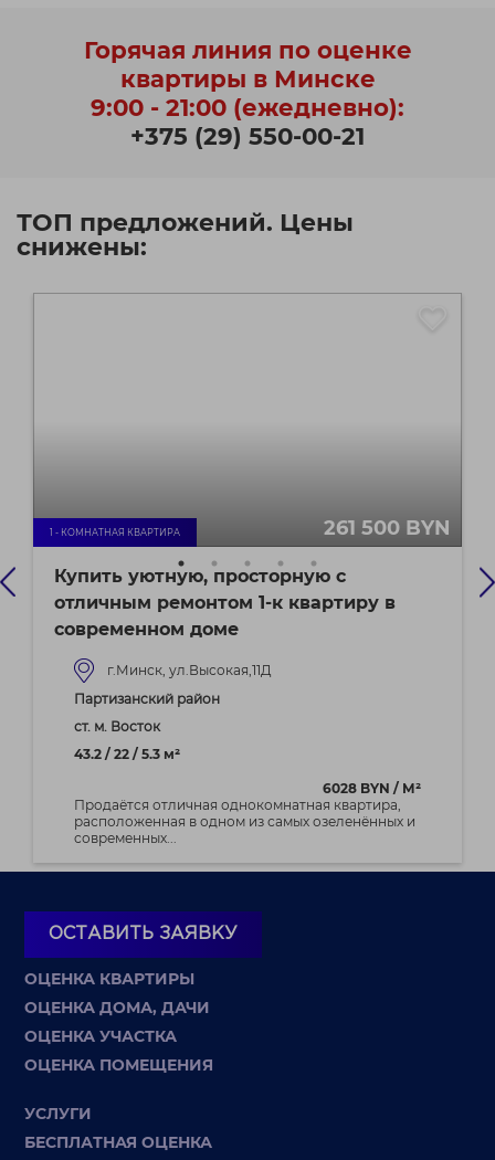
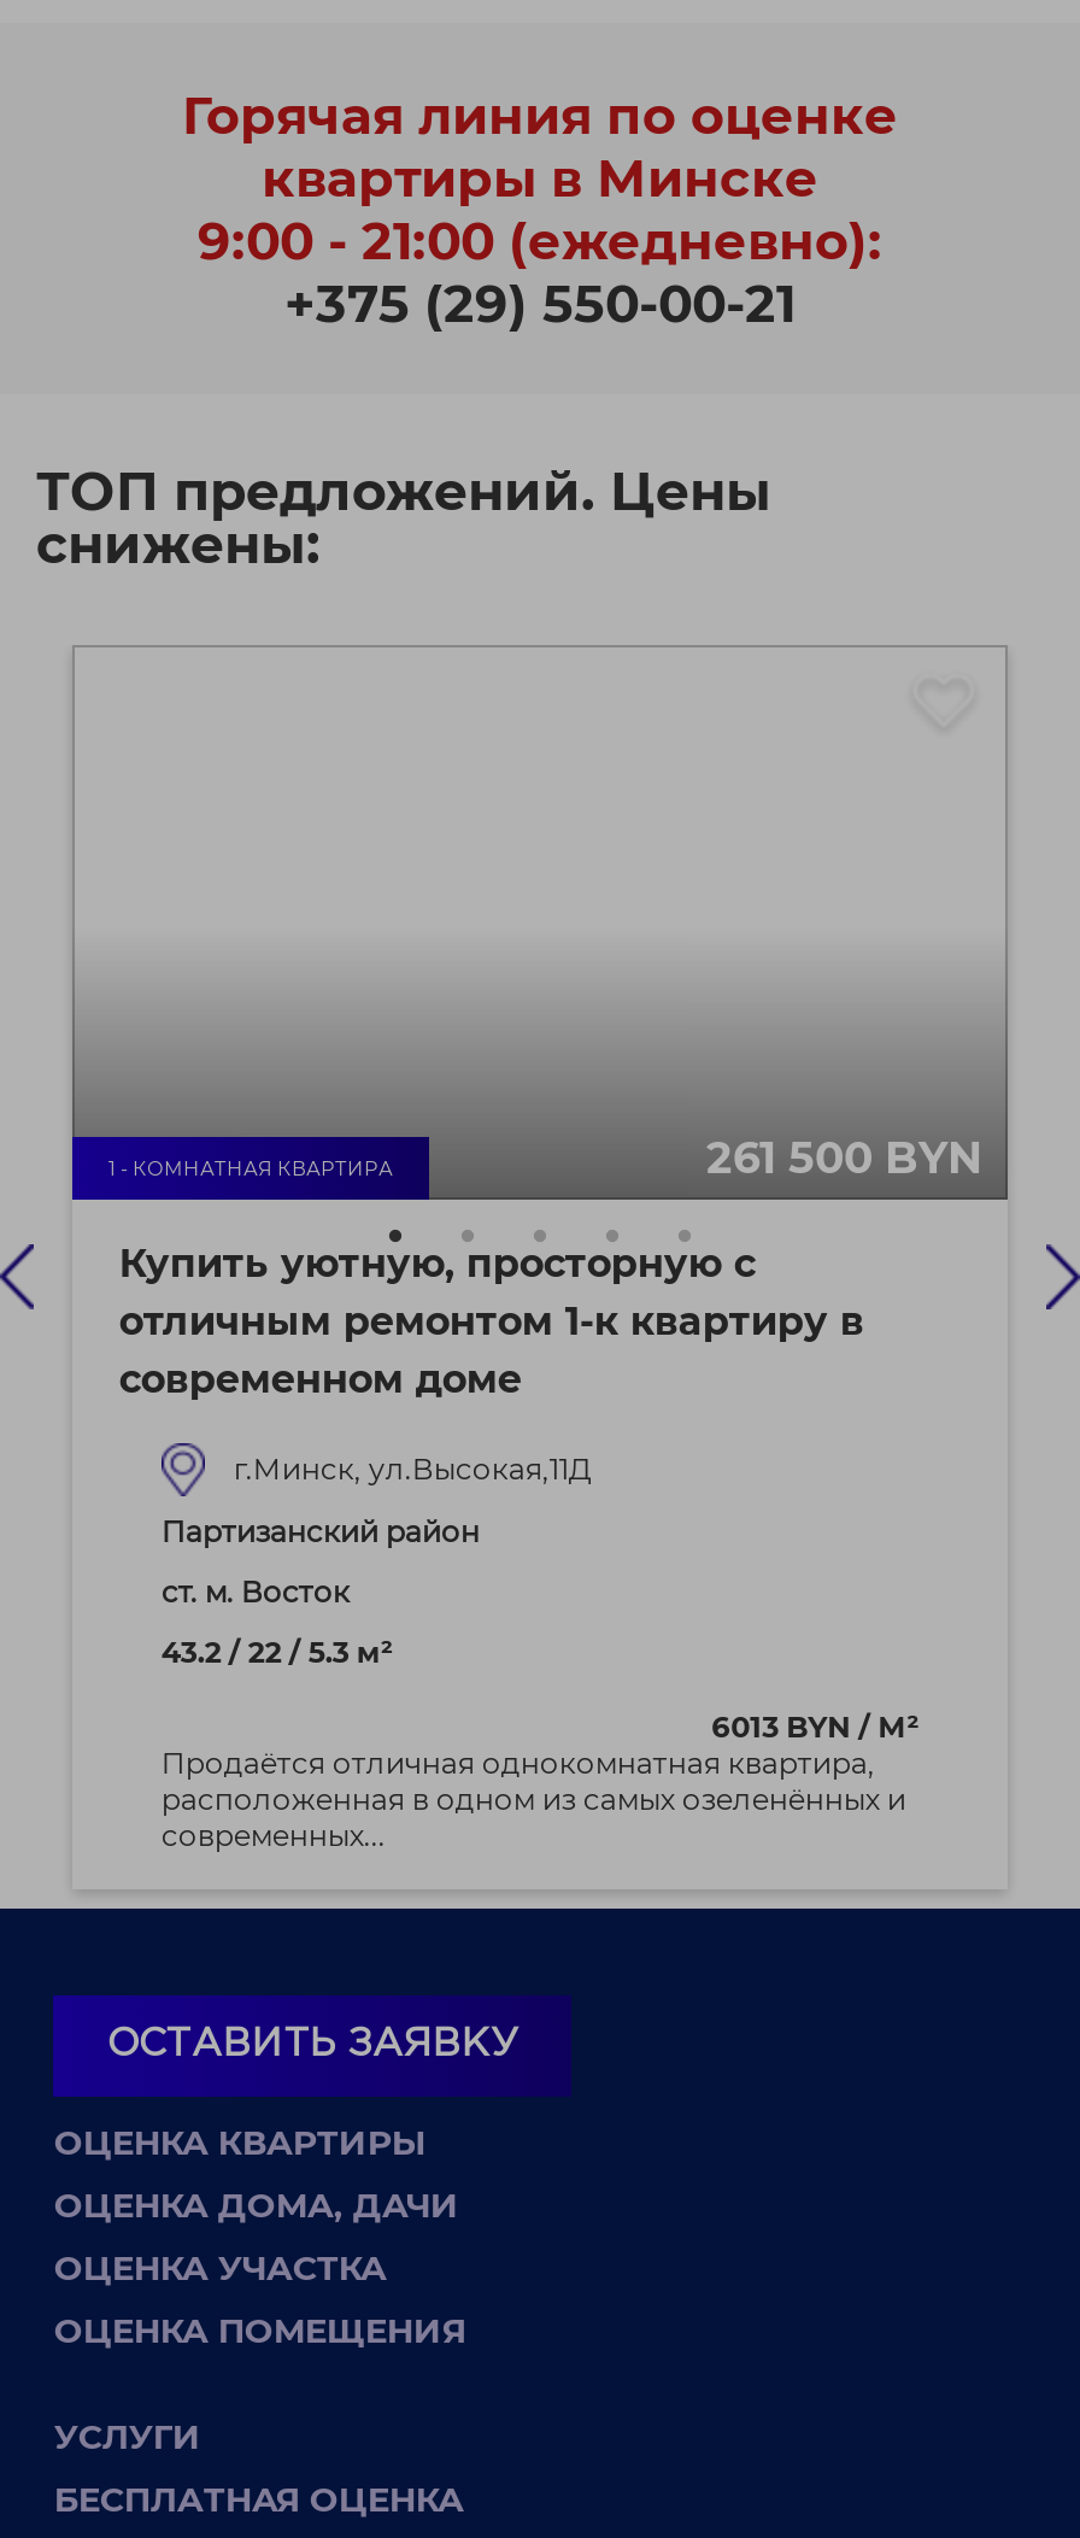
- 6028 BYN / М²
+ 6013 BYN / М²
